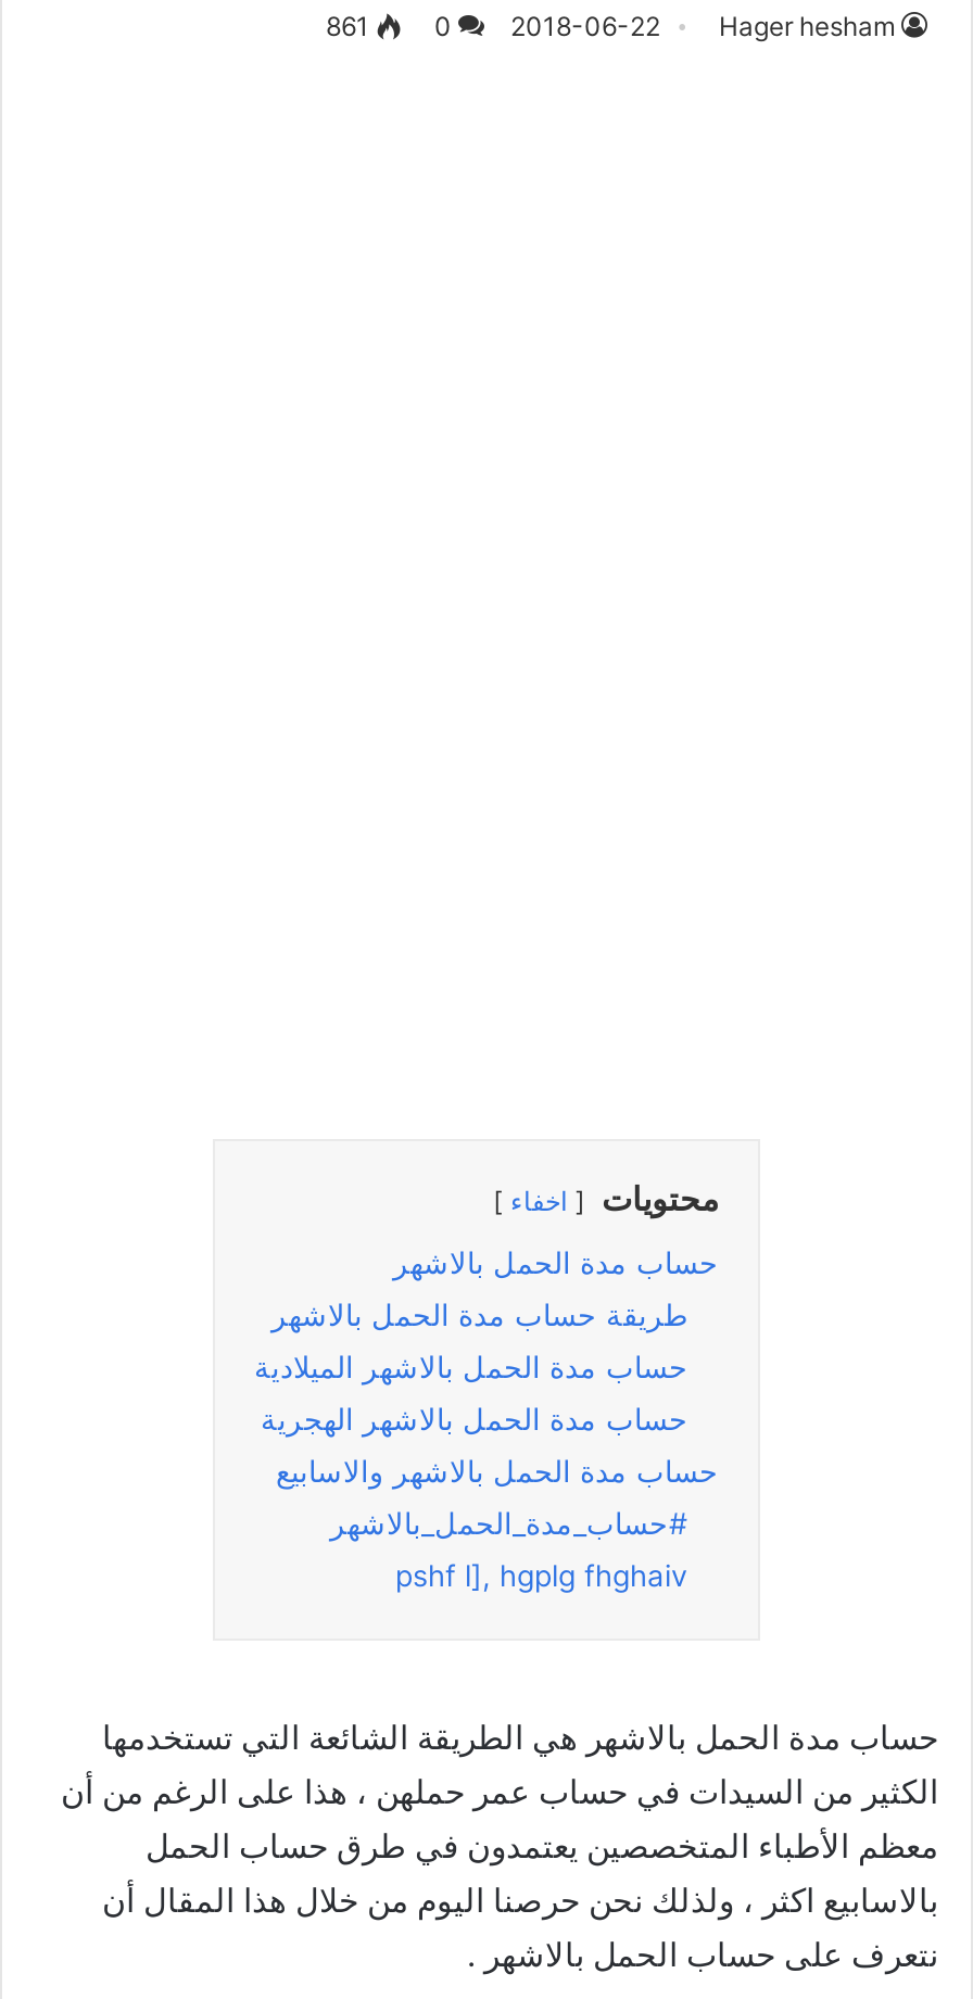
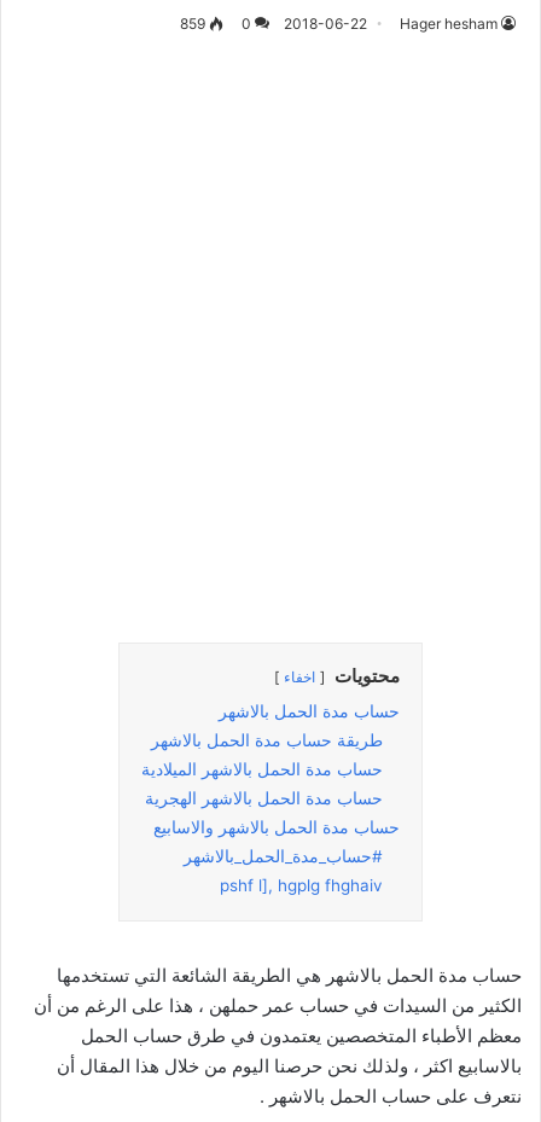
- 861 0 2018-06-22 Hager hesham
+ 859 0 2018-06-22 Hager hesham
